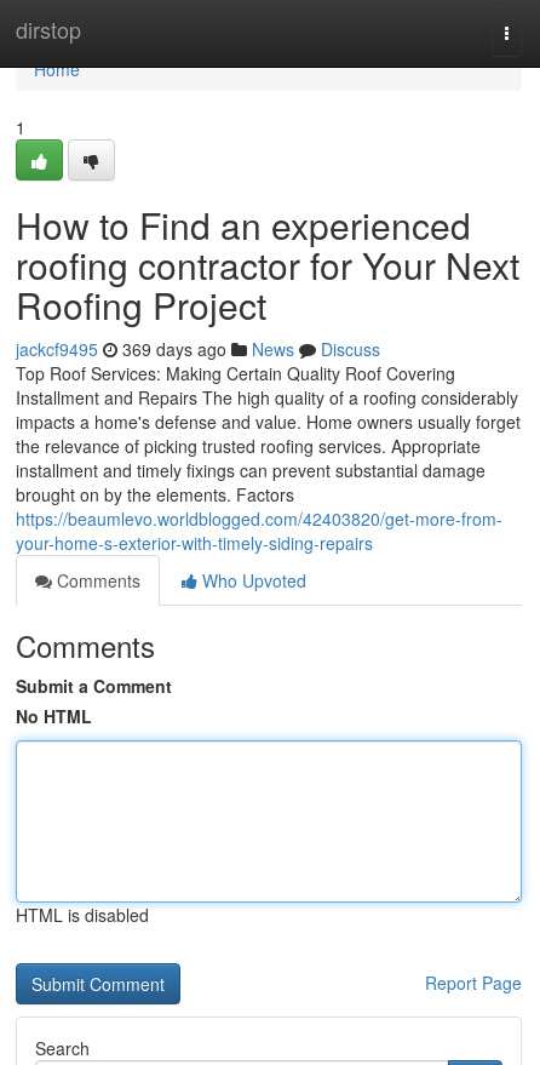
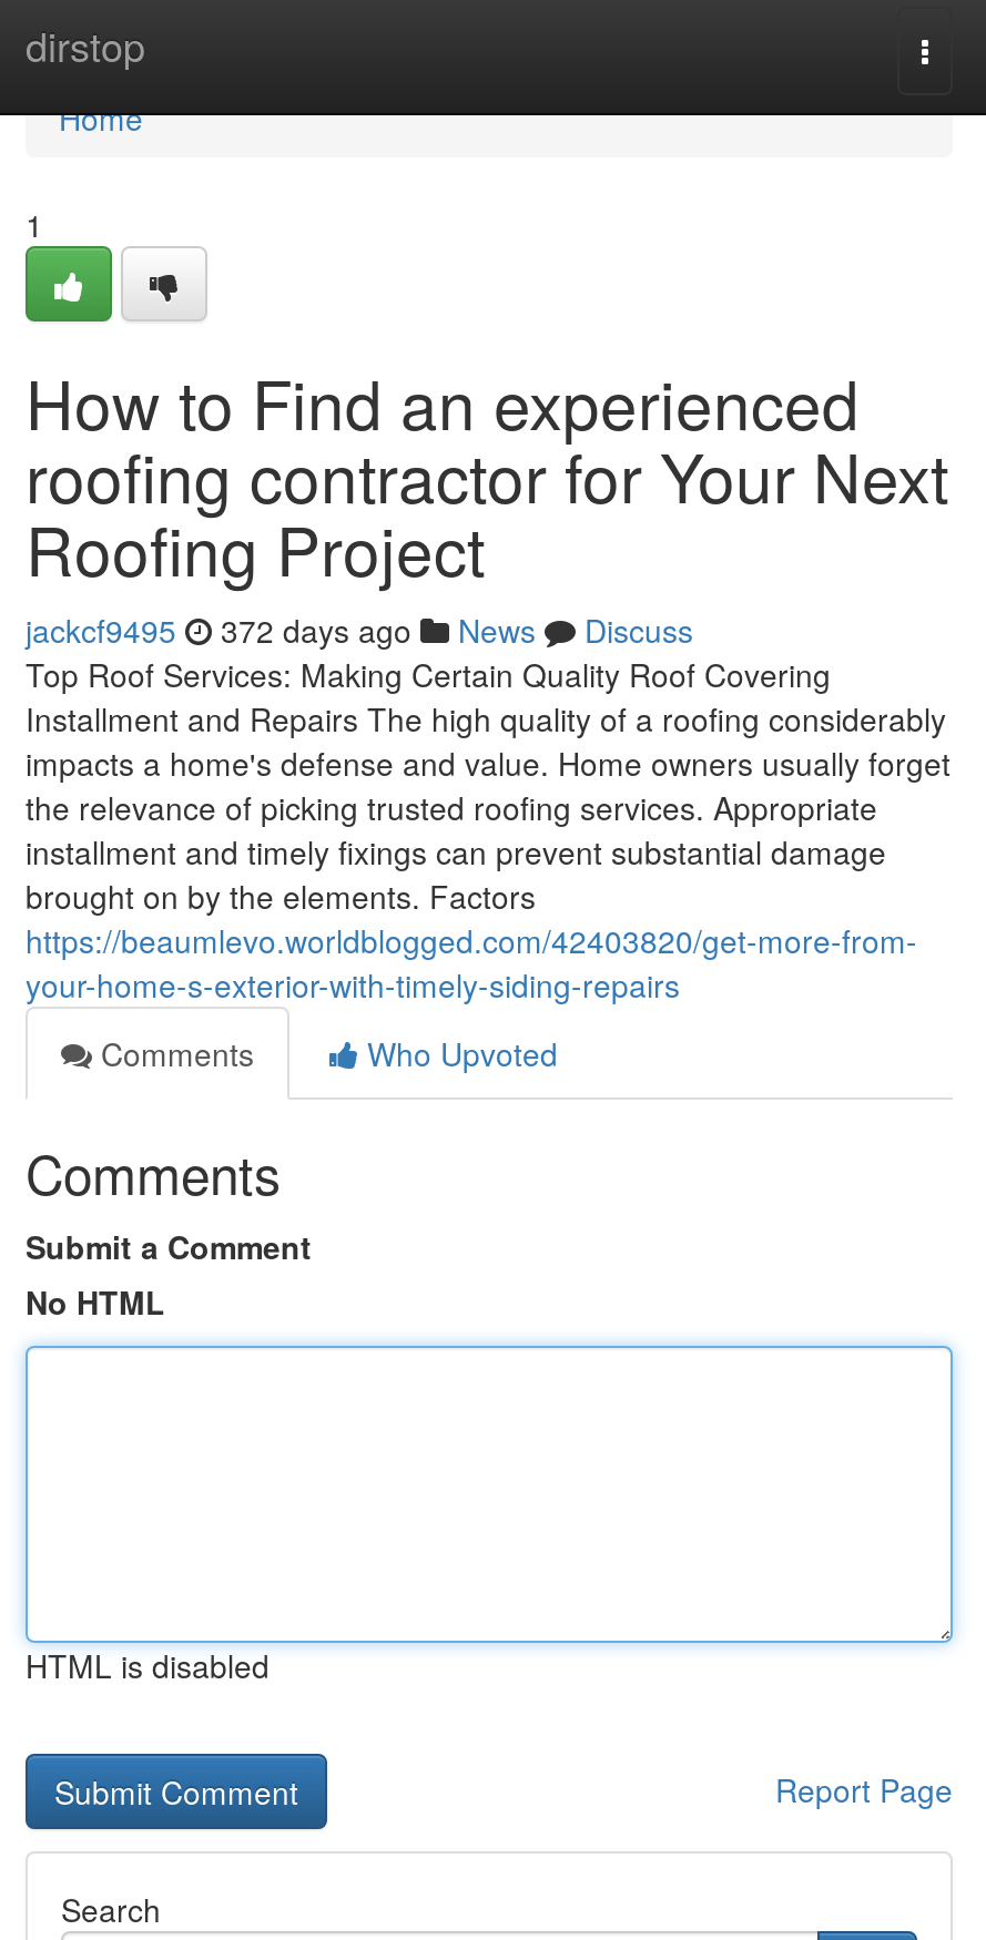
- jackcf9495 369 days ago News Discuss
+ jackcf9495 372 days ago News Discuss
